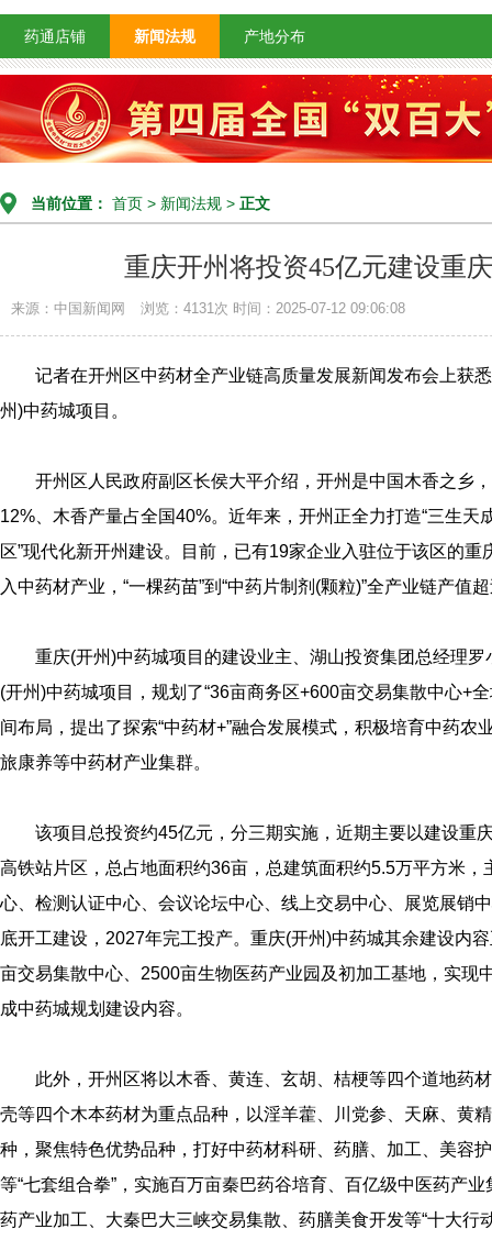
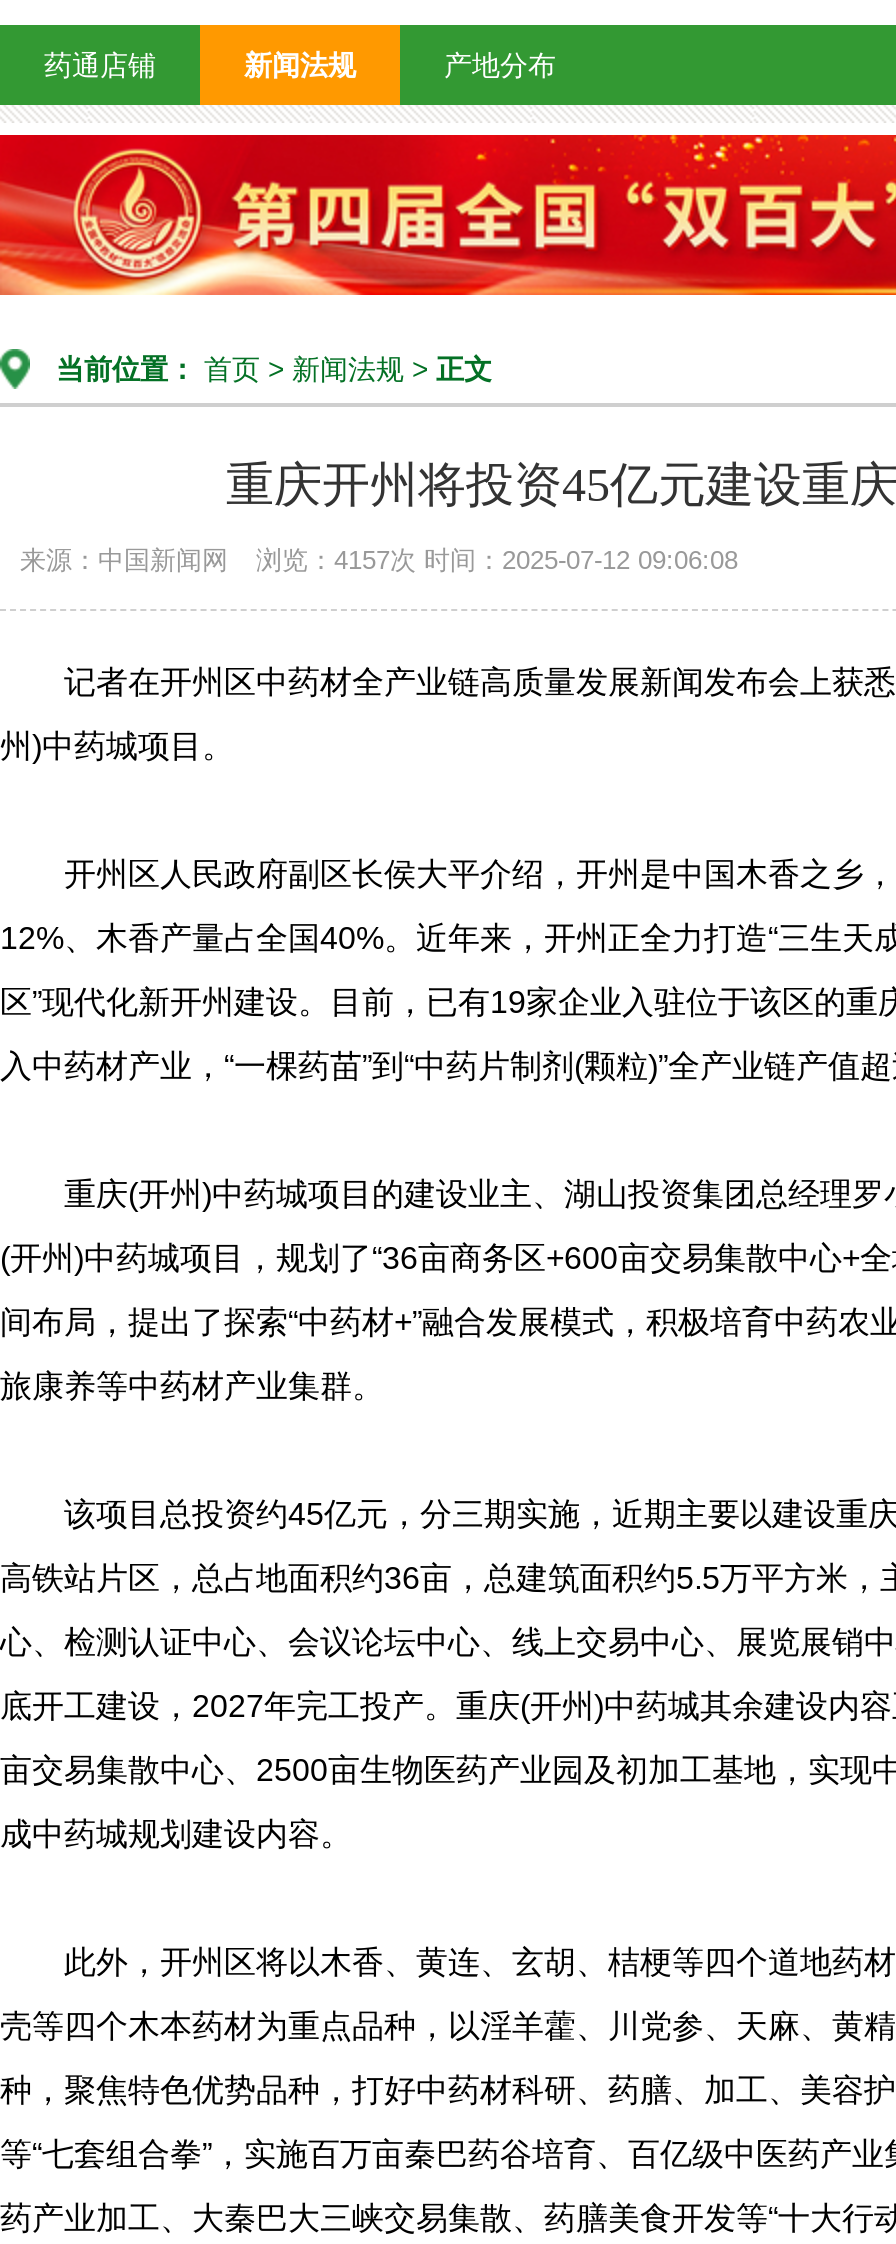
- 来源：中国新闻网 浏览：4131次 时间：2025-07-12 09:06:08
+ 来源：中国新闻网 浏览：4157次 时间：2025-07-12 09:06:08
